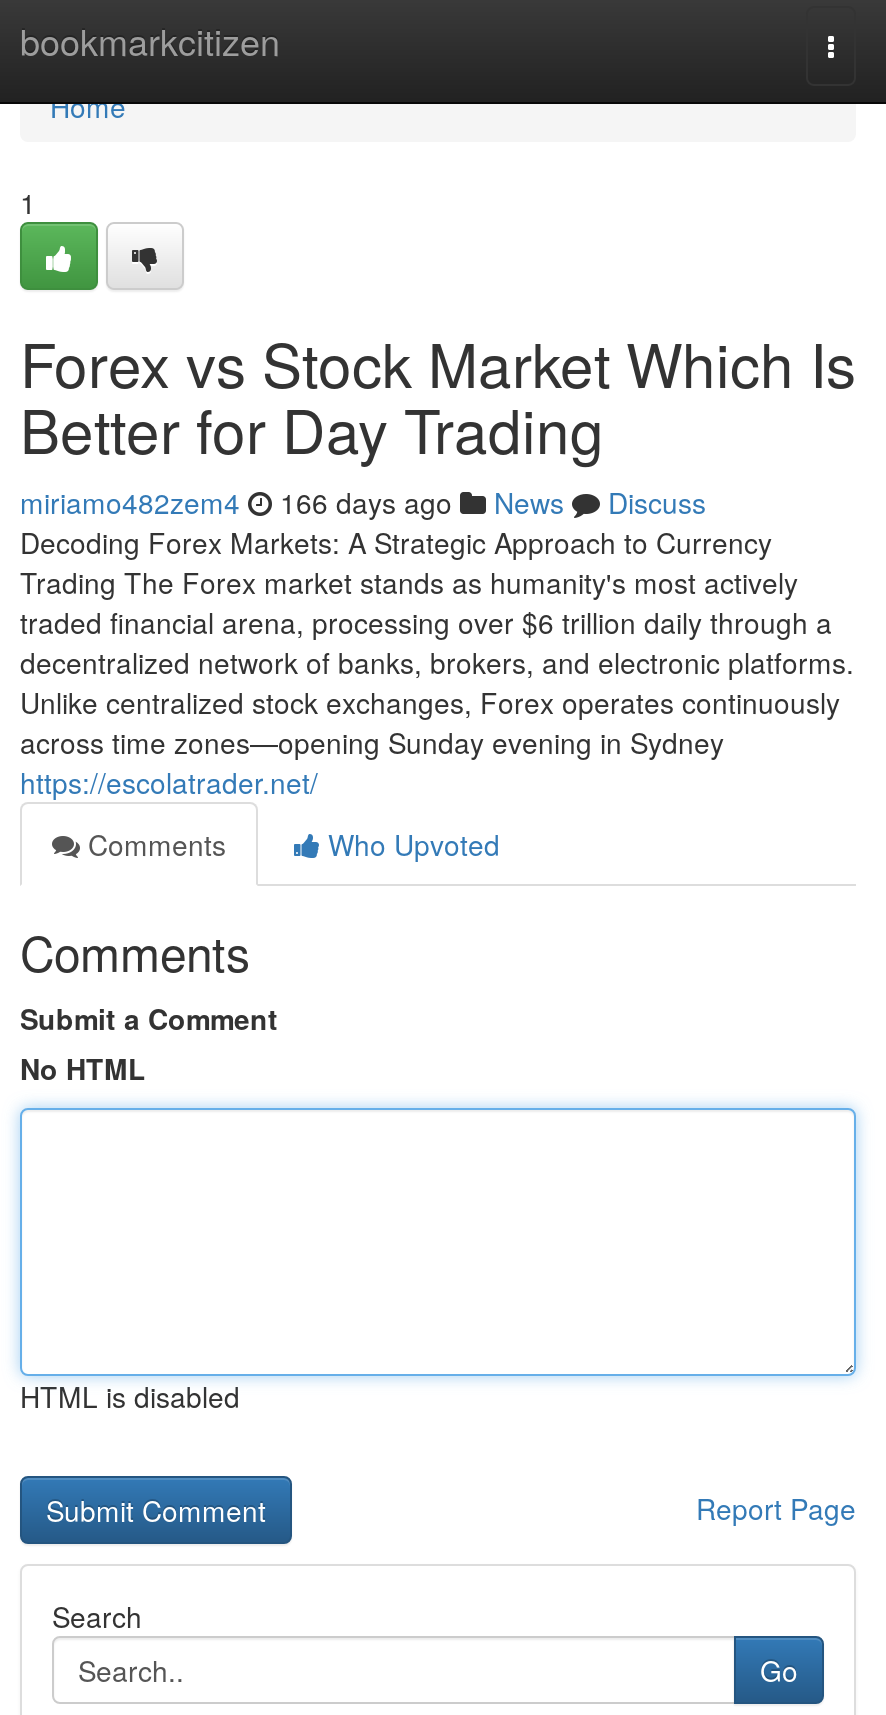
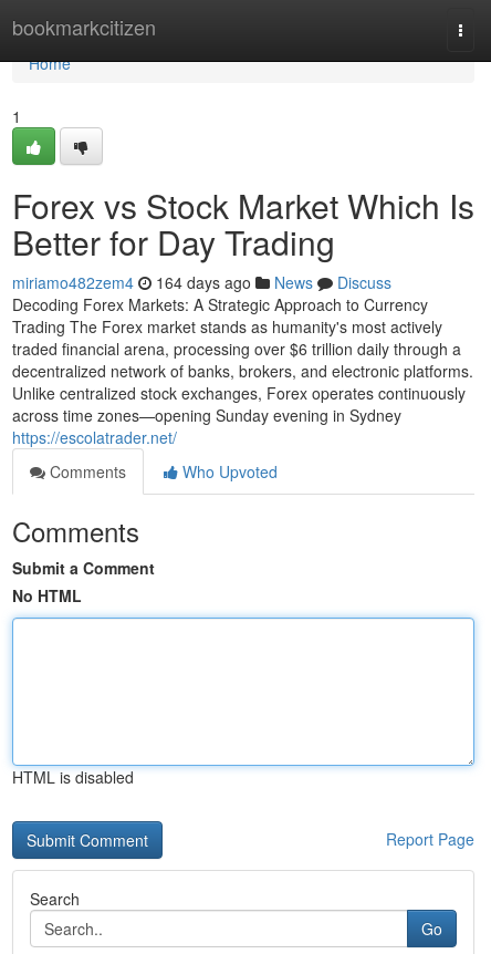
- miriamo482zem4 166 days ago News Discuss
+ miriamo482zem4 164 days ago News Discuss
